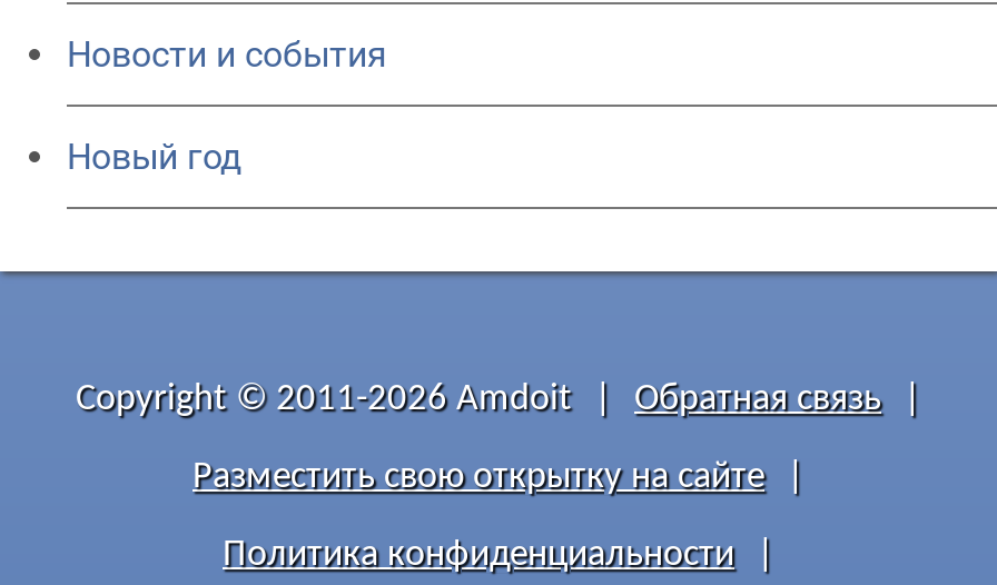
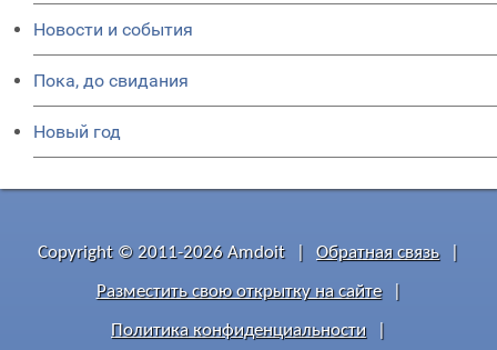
+ Пока, до свидания
